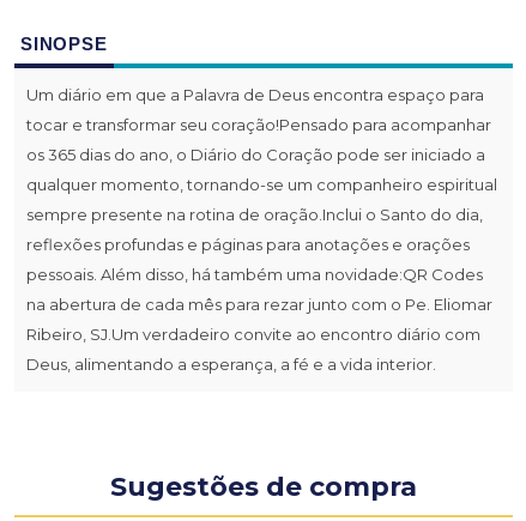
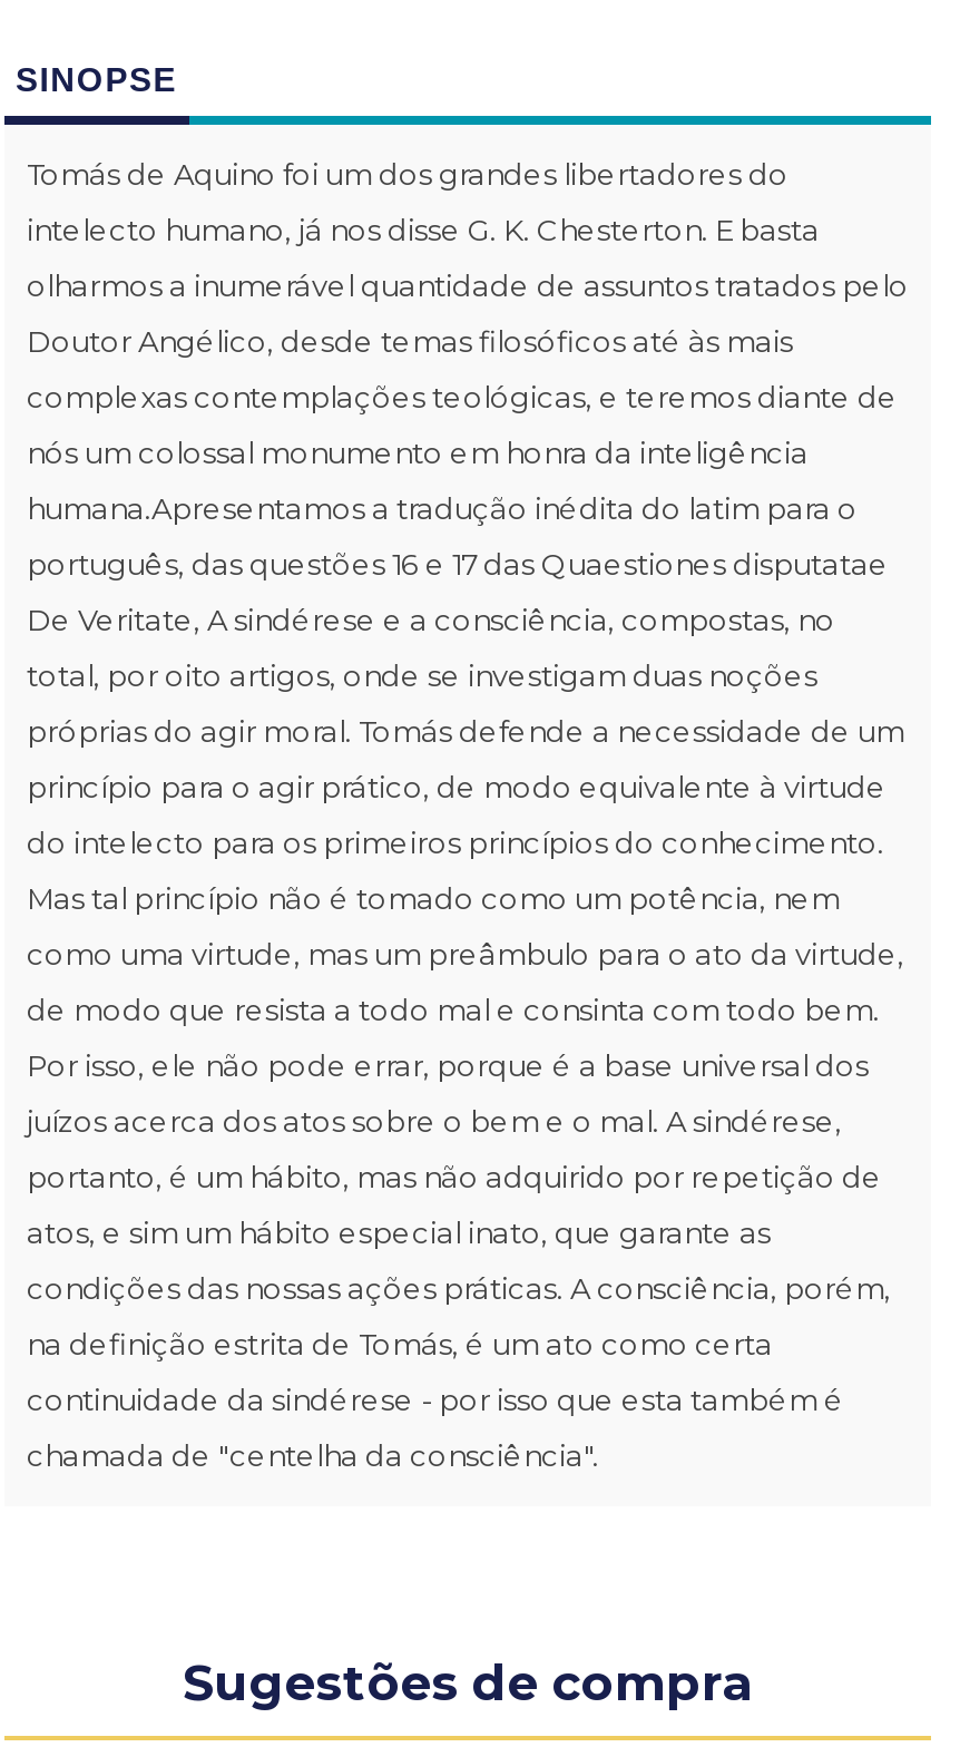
- Um diário em que a Palavra de Deus encontra espaço para
- tocar e transformar seu coração!Pensado para acompanhar
- os 365 dias do ano, o Diário do Coração pode ser iniciado a
- qualquer momento, tornando-se um companheiro espiritual
- sempre presente na rotina de oração.Inclui o Santo do dia,
- reflexões profundas e páginas para anotações e orações
- pessoais. Além disso, há também uma novidade:QR Codes
- na abertura de cada mês para rezar junto com o Pe. Eliomar
- Ribeiro, SJ.Um verdadeiro convite ao encontro diário com
- Deus, alimentando a esperança, a fé e a vida interior.
+ Tomás de Aquino foi um dos grandes libertadores do
+ intelecto humano, já nos disse G. K. Chesterton. E basta
+ olharmos a inumerável quantidade de assuntos tratados pelo
+ Doutor Angélico, desde temas filosóficos até às mais
+ complexas contemplações teológicas, e teremos diante de
+ nós um colossal monumento em honra da inteligência
+ humana.Apresentamos a tradução inédita do latim para o
+ português, das questões 16 e 17 das Quaestiones disputatae
+ De Veritate, A sindérese e a consciência, compostas, no
+ total, por oito artigos, onde se investigam duas noções
+ próprias do agir moral. Tomás defende a necessidade de um
+ princípio para o agir prático, de modo equivalente à virtude
+ do intelecto para os primeiros princípios do conhecimento.
+ Mas tal princípio não é tomado como um potência, nem
+ como uma virtude, mas um preâmbulo para o ato da virtude,
+ de modo que resista a todo mal e consinta com todo bem.
+ Por isso, ele não pode errar, porque é a base universal dos
+ juízos acerca dos atos sobre o bem e o mal. A sindérese,
+ portanto, é um hábito, mas não adquirido por repetição de
+ atos, e sim um hábito especial inato, que garante as
+ condições das nossas ações práticas. A consciência, porém,
+ na definição estrita de Tomás, é um ato como certa
+ continuidade da sindérese - por isso que esta também é
+ chamada de "centelha da consciência".
